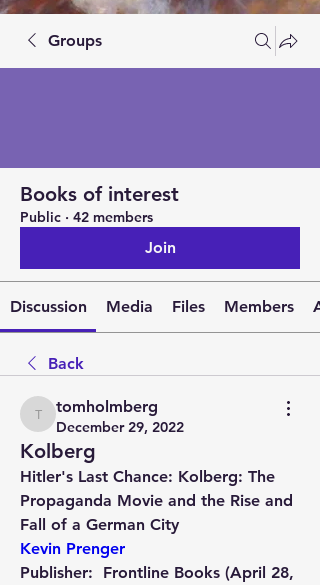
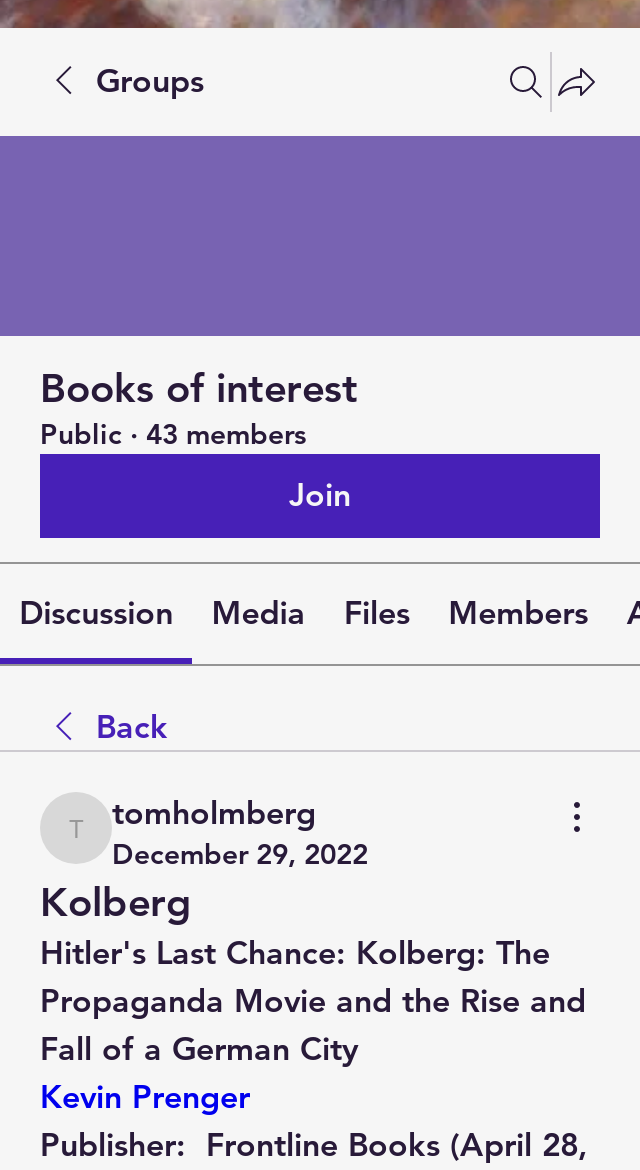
- Public · 42 members
+ Public · 43 members
